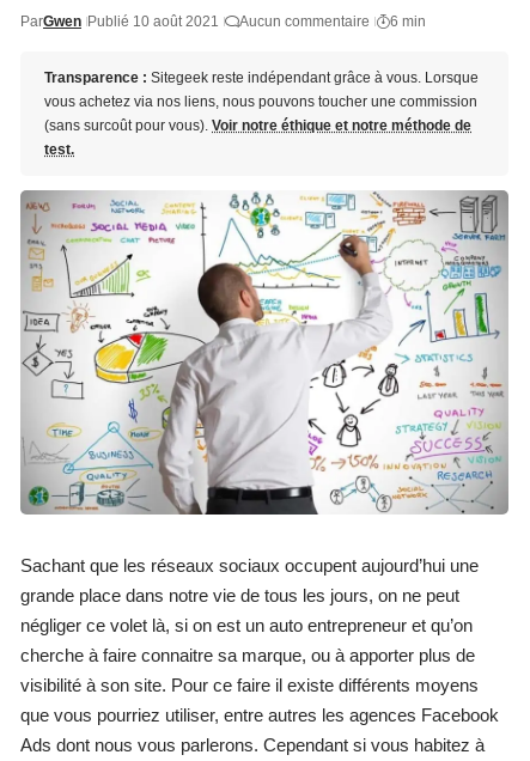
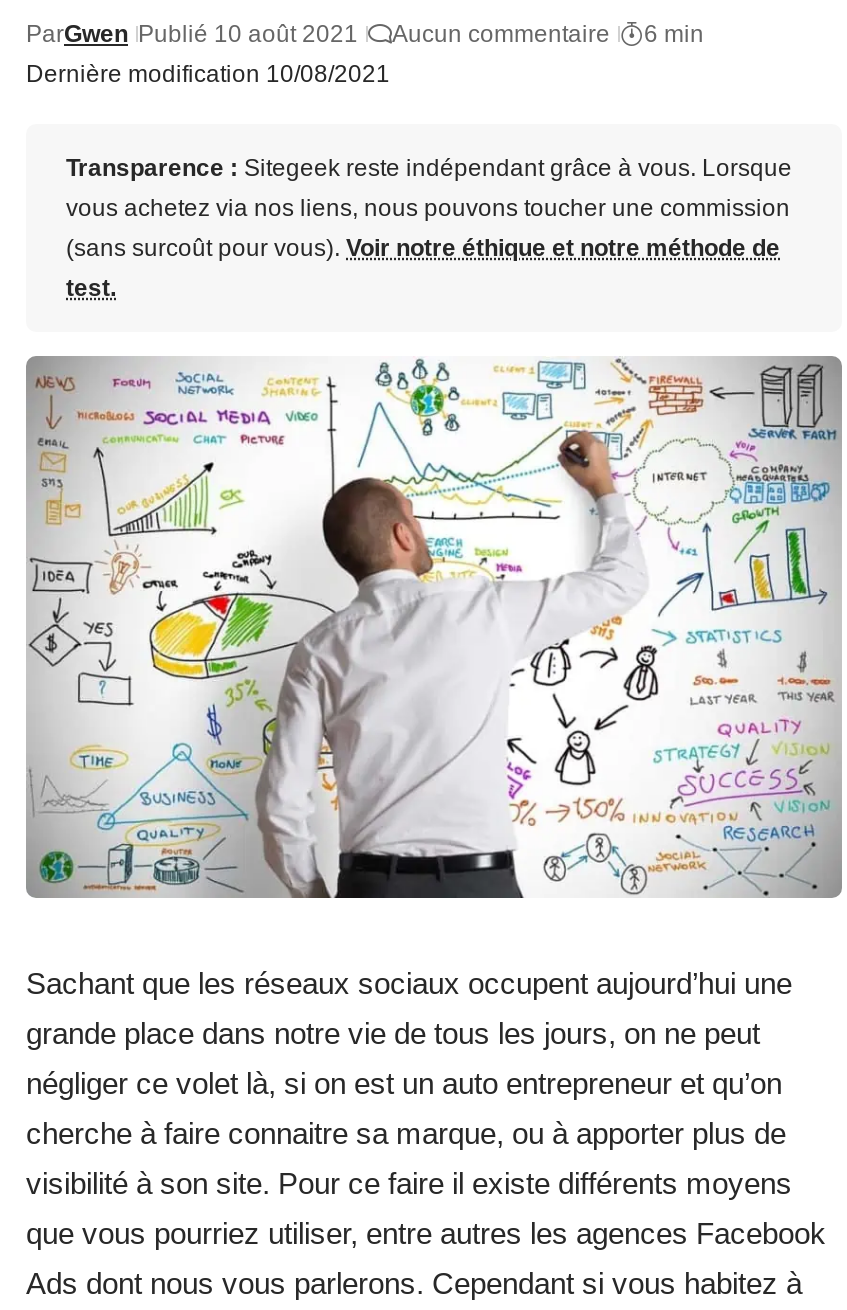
+ Dernière modification 10/08/2021
